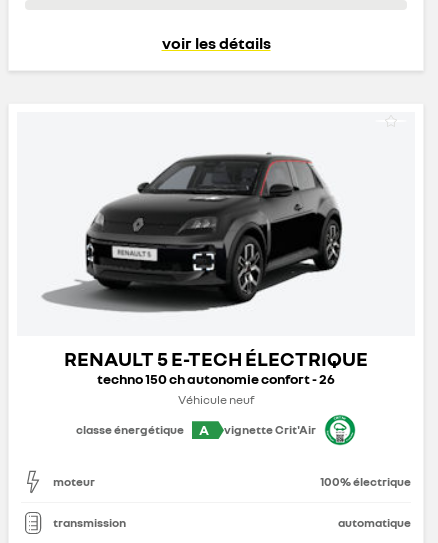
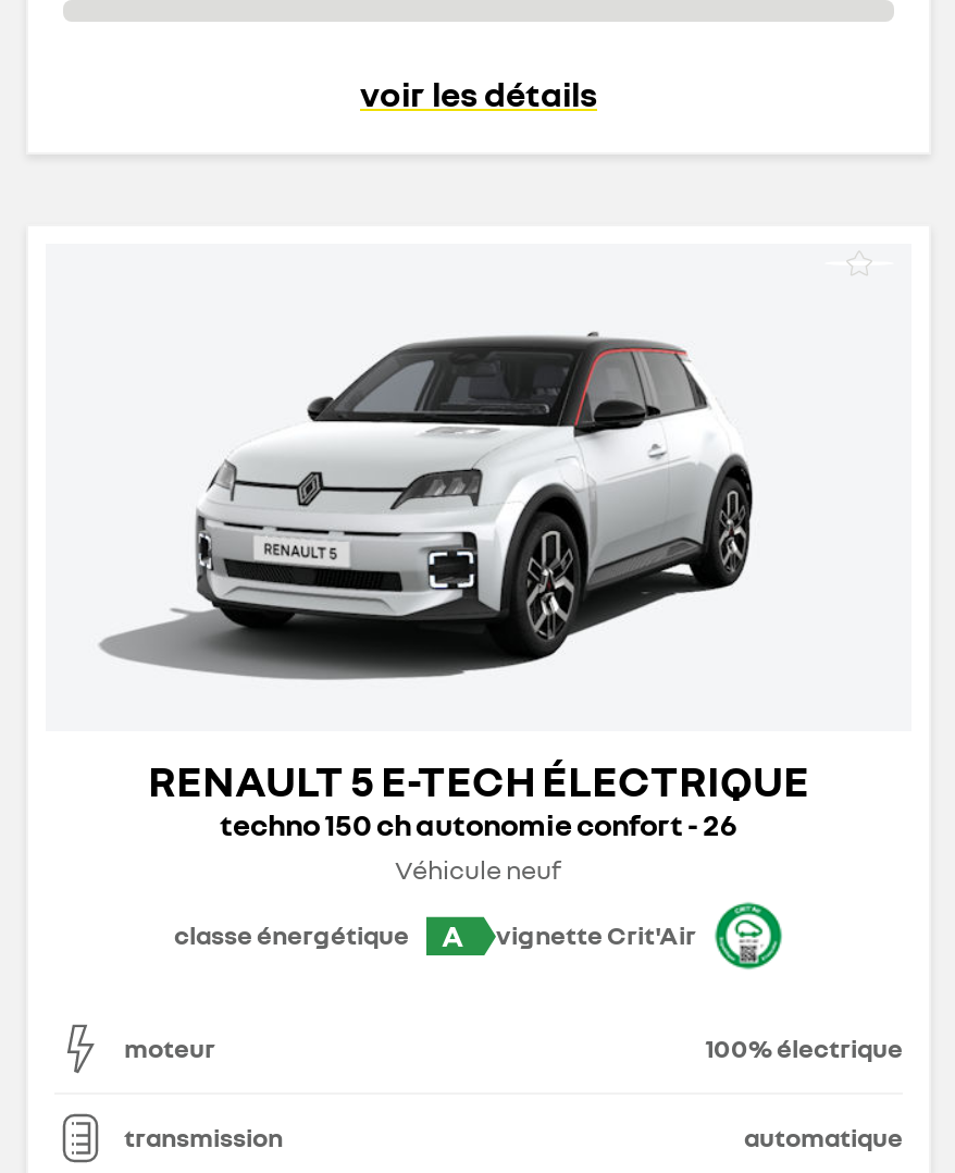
- [image]
+ [image]
